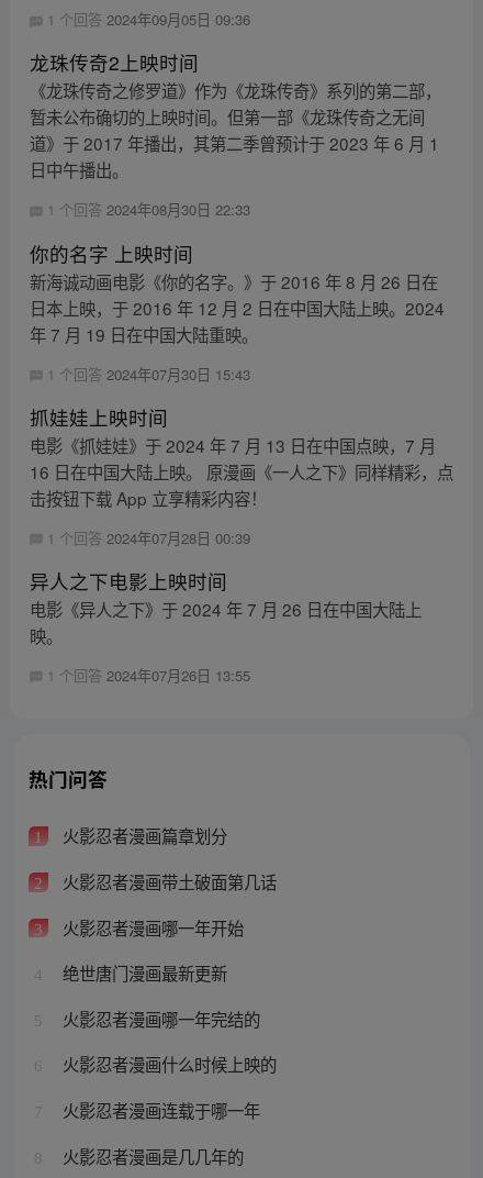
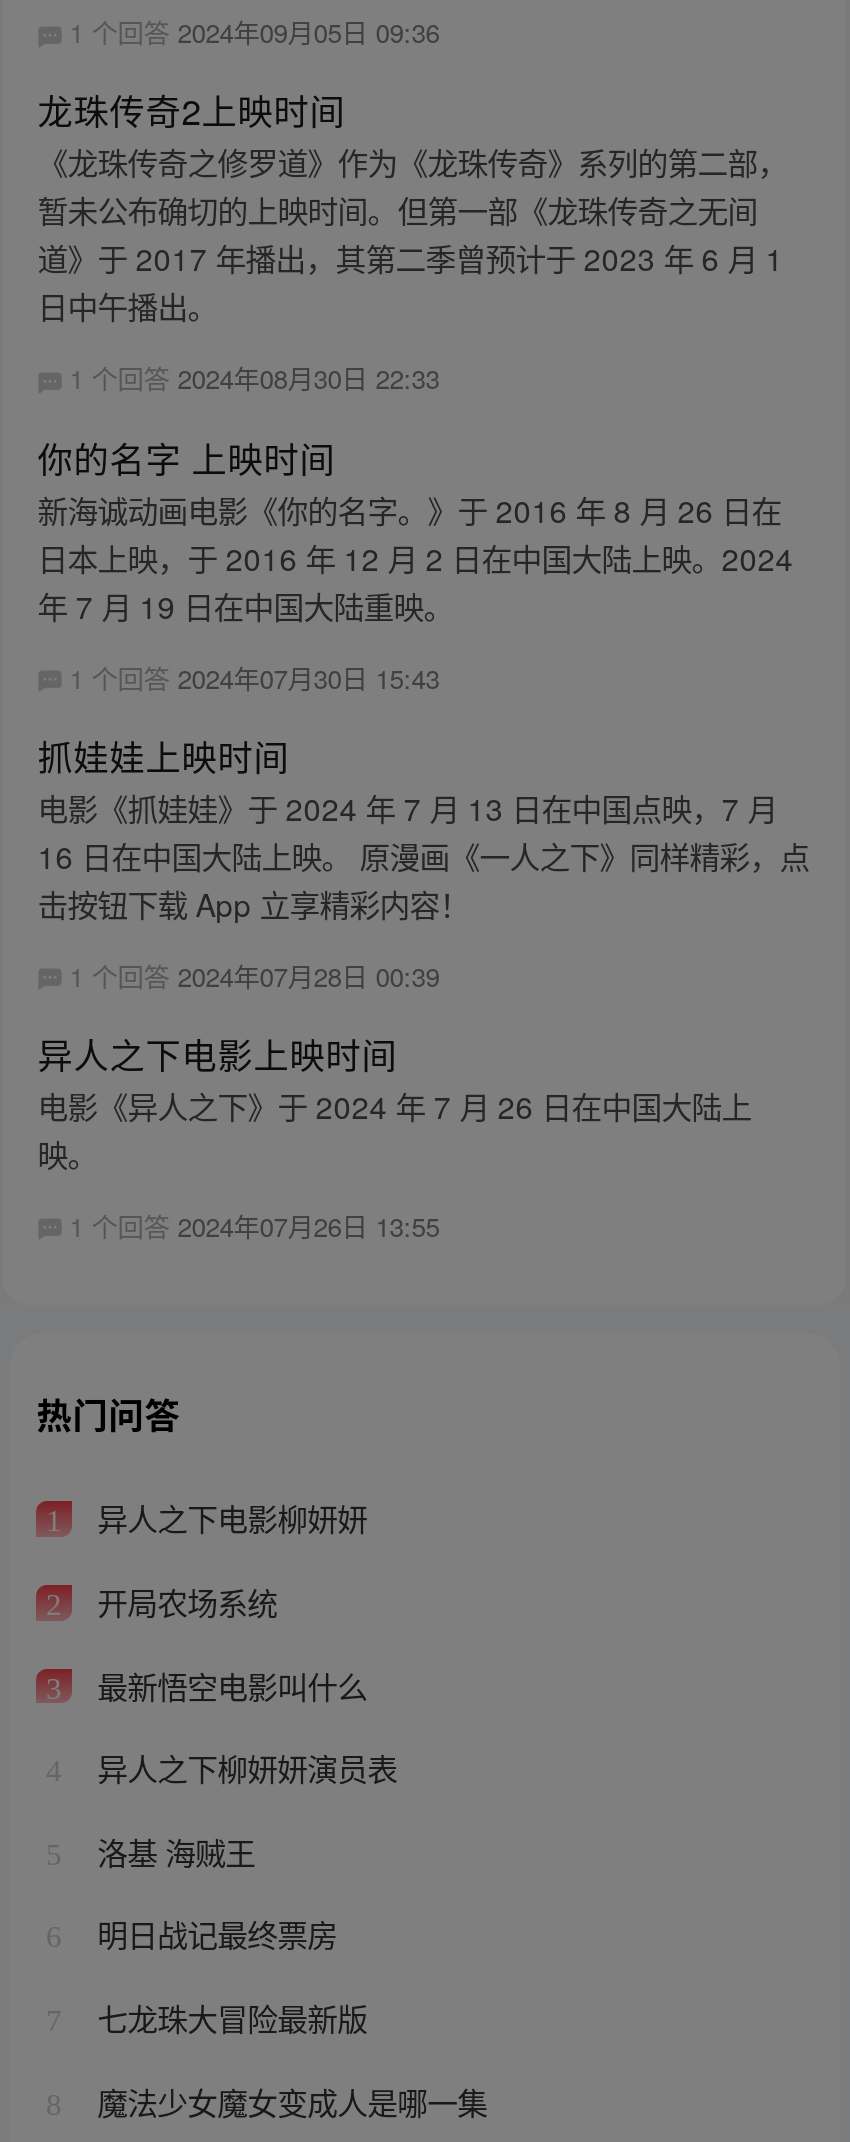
- 火影忍者漫画篇章划分
+ 异人之下电影柳妍妍

- 火影忍者漫画带土破面第几话
+ 开局农场系统

- 火影忍者漫画哪一年开始
+ 最新悟空电影叫什么

- 绝世唐门漫画最新更新
+ 异人之下柳妍妍演员表

- 火影忍者漫画哪一年完结的
+ 洛基 海贼王

- 火影忍者漫画什么时候上映的
+ 明日战记最终票房

- 火影忍者漫画连载于哪一年
+ 七龙珠大冒险最新版

- 火影忍者漫画是几几年的
+ 魔法少女魔女变成人是哪一集
